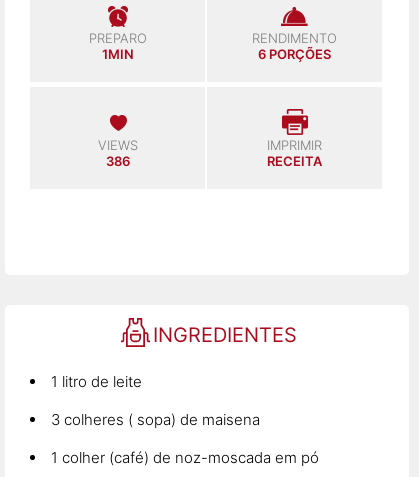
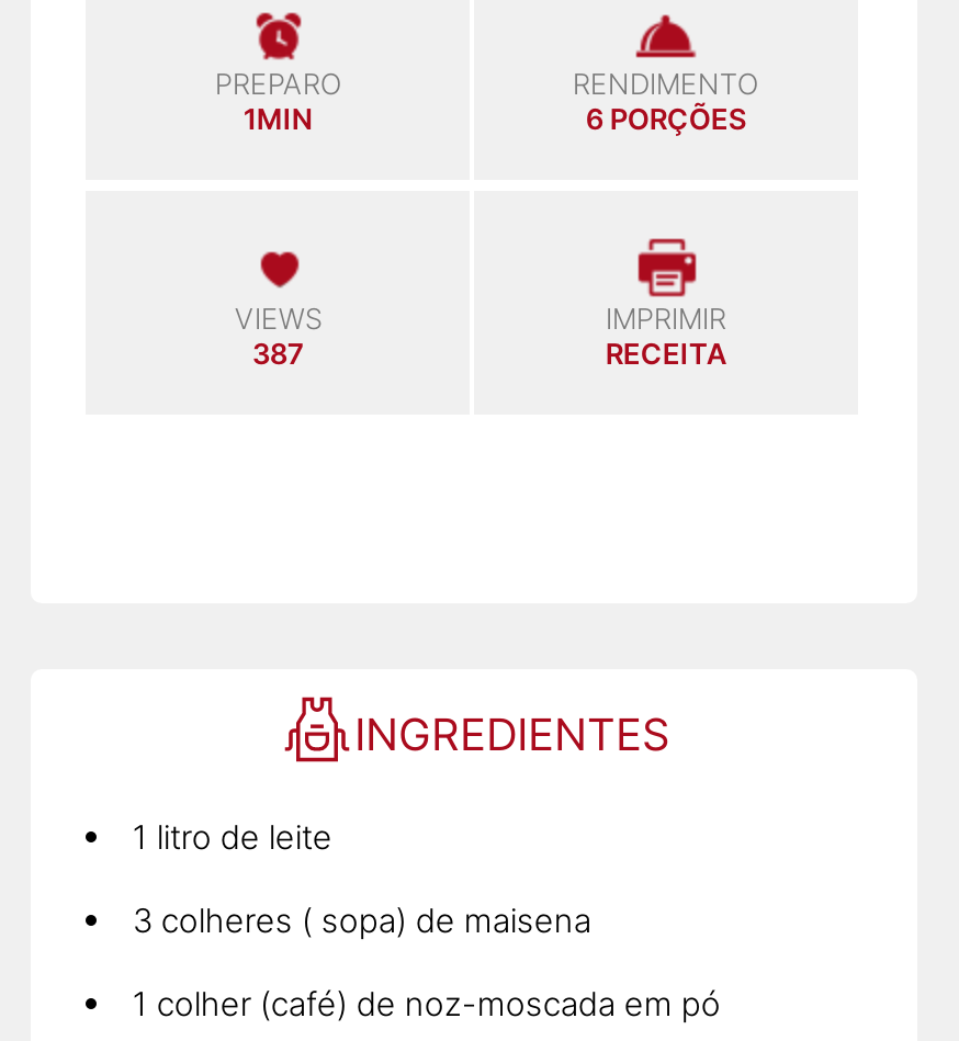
- 386
+ 387
